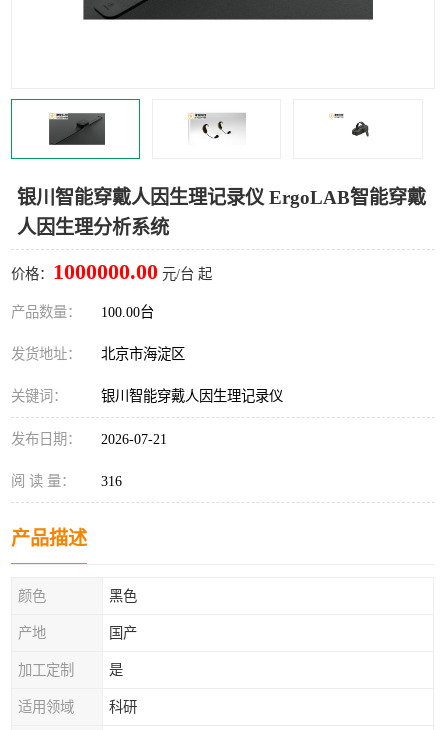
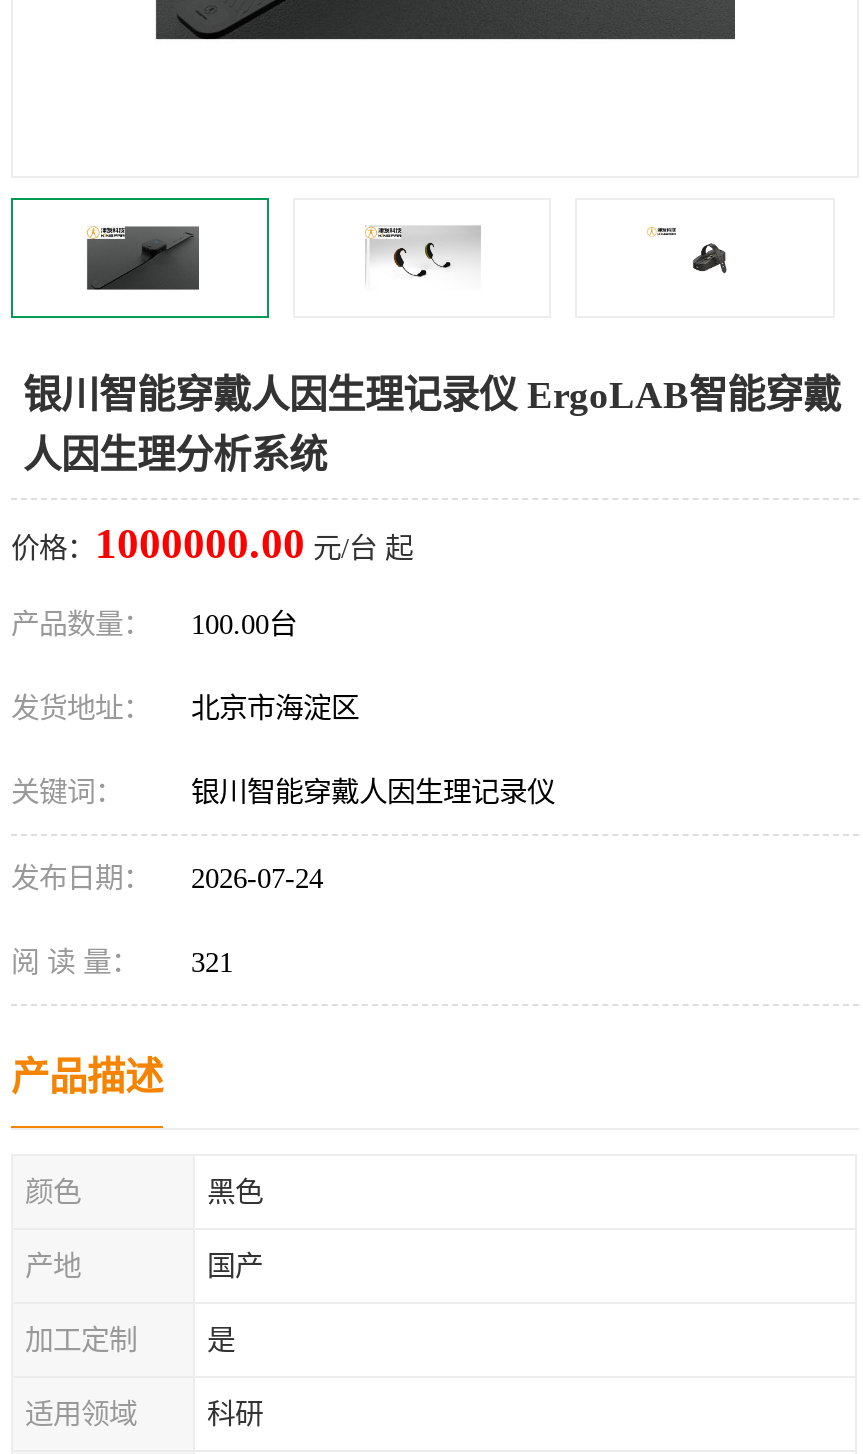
- 发布日期： 2026-07-21
+ 发布日期： 2026-07-24

- 阅 读 量： 316
+ 阅 读 量： 321
